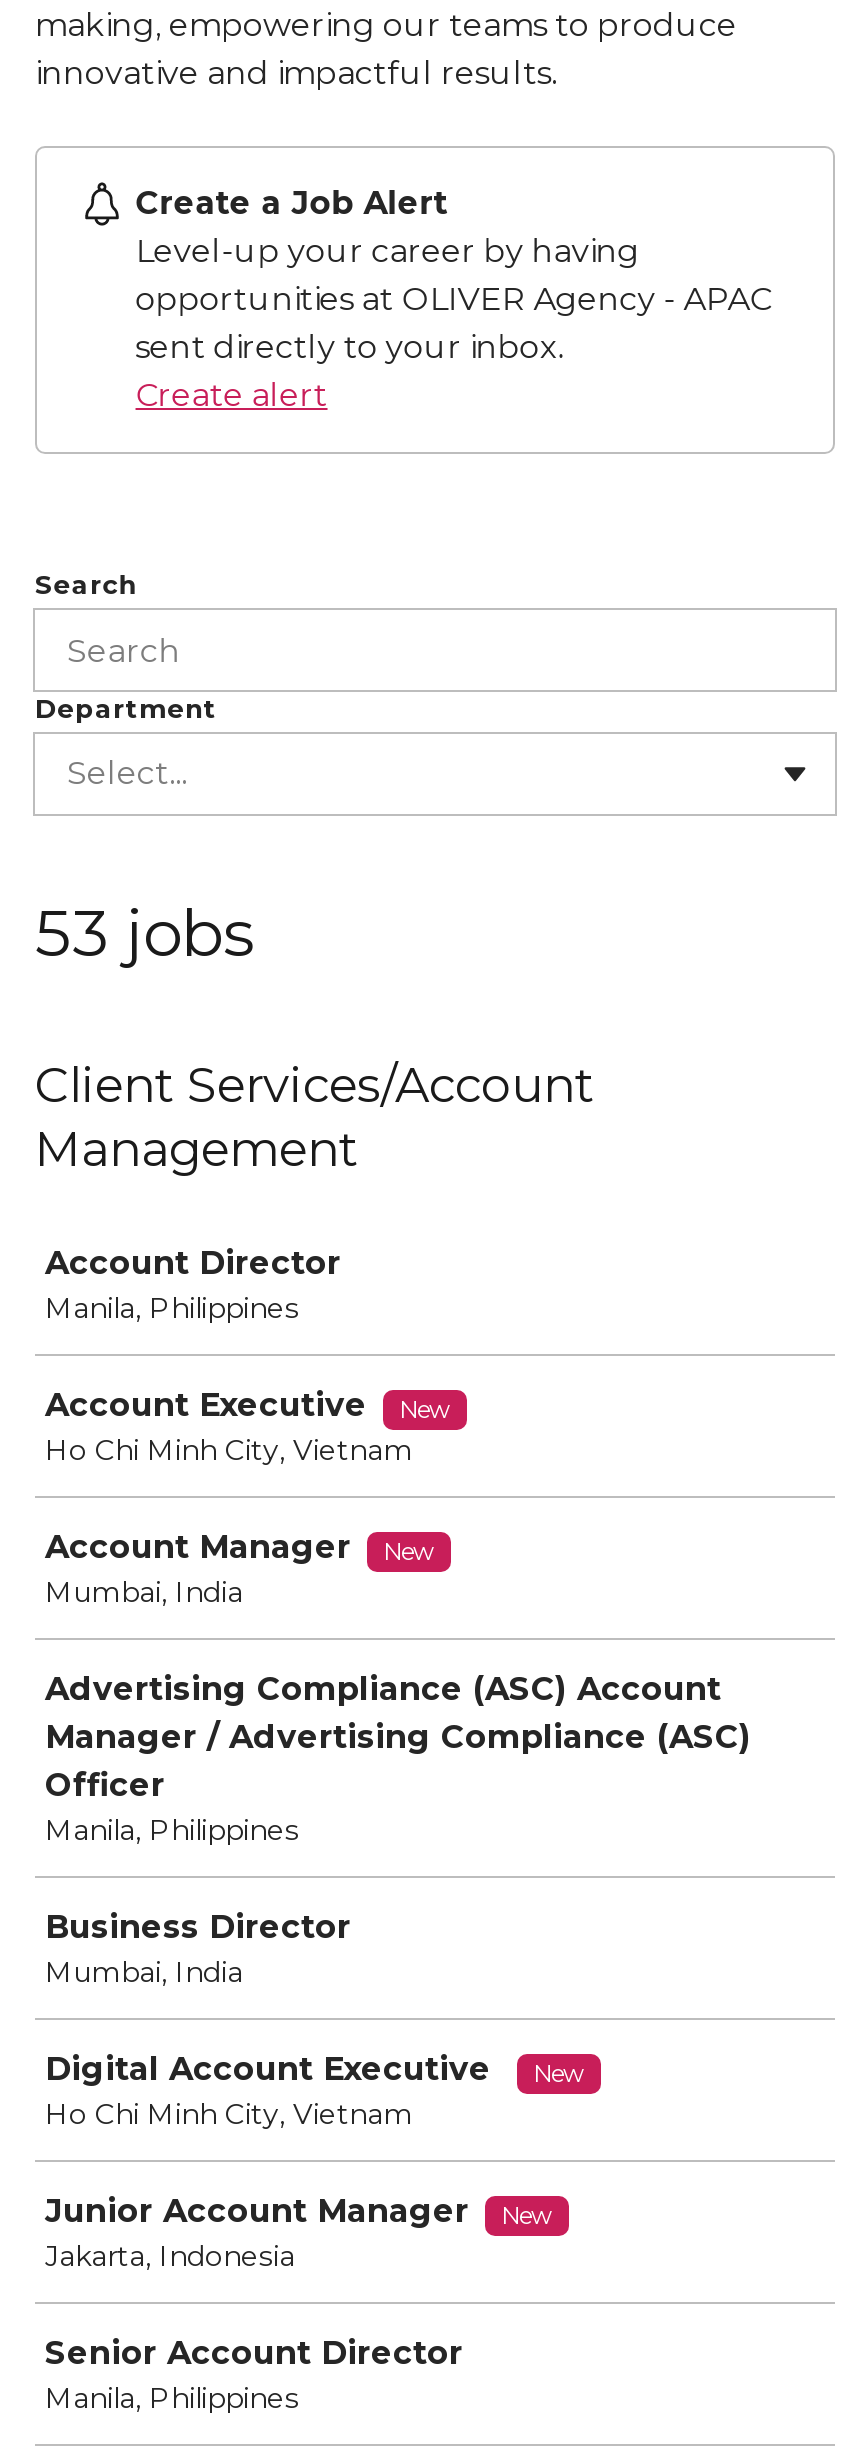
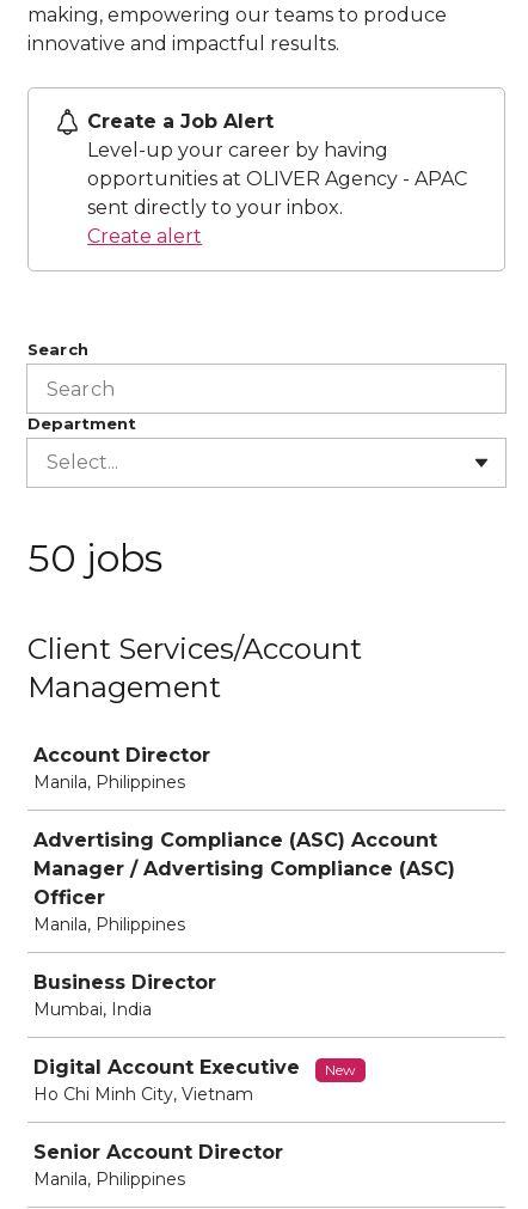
- 53 jobs
+ 50 jobs

- Account Executive
- New
- Ho Chi Minh City, Vietnam
- Account Manager
- New
- Mumbai, India

- Junior Account Manager
- New
- Jakarta, Indonesia
